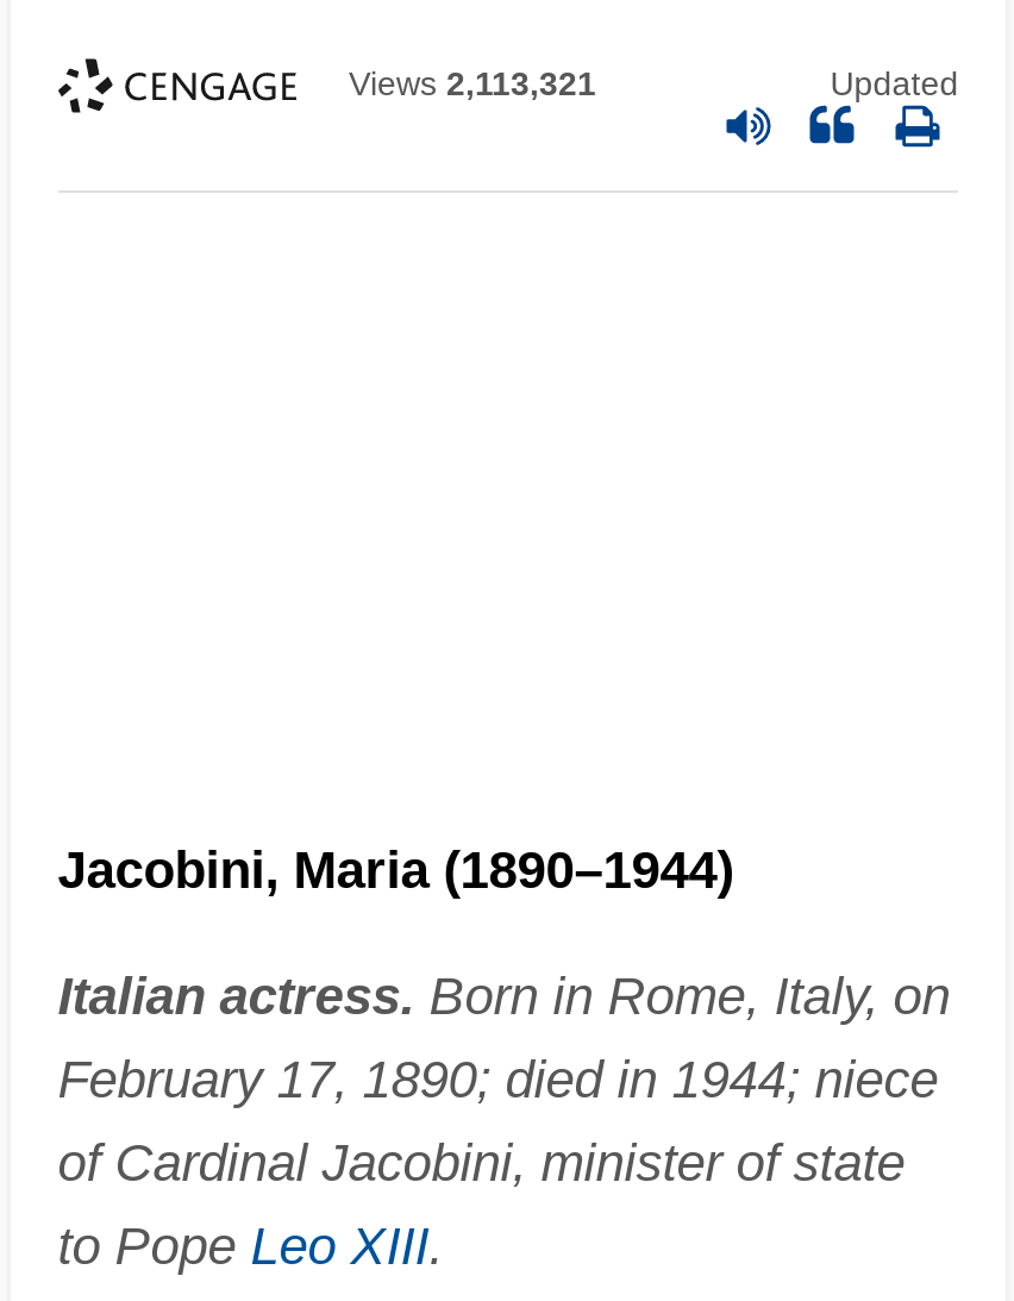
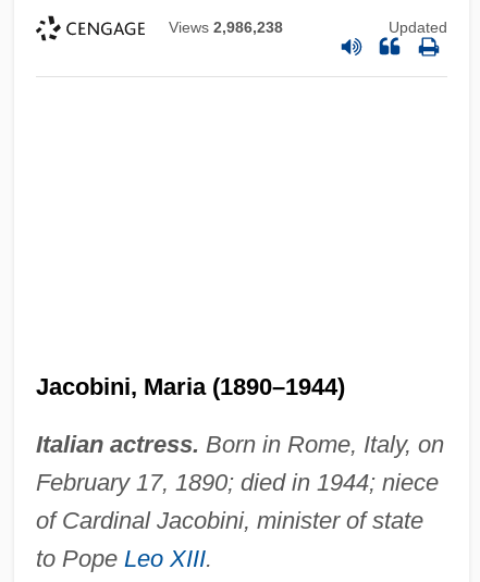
- Views 2,113,321
+ Views 2,986,238
